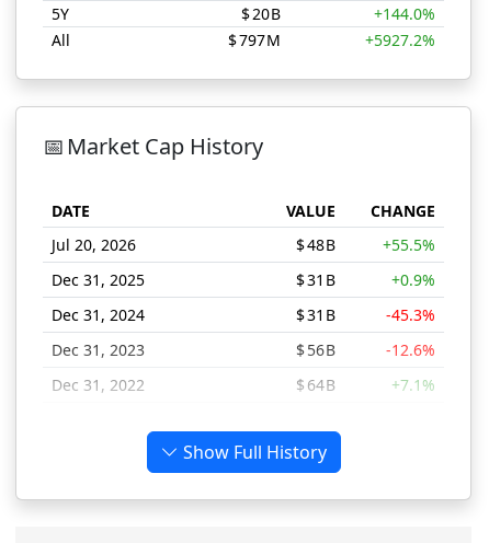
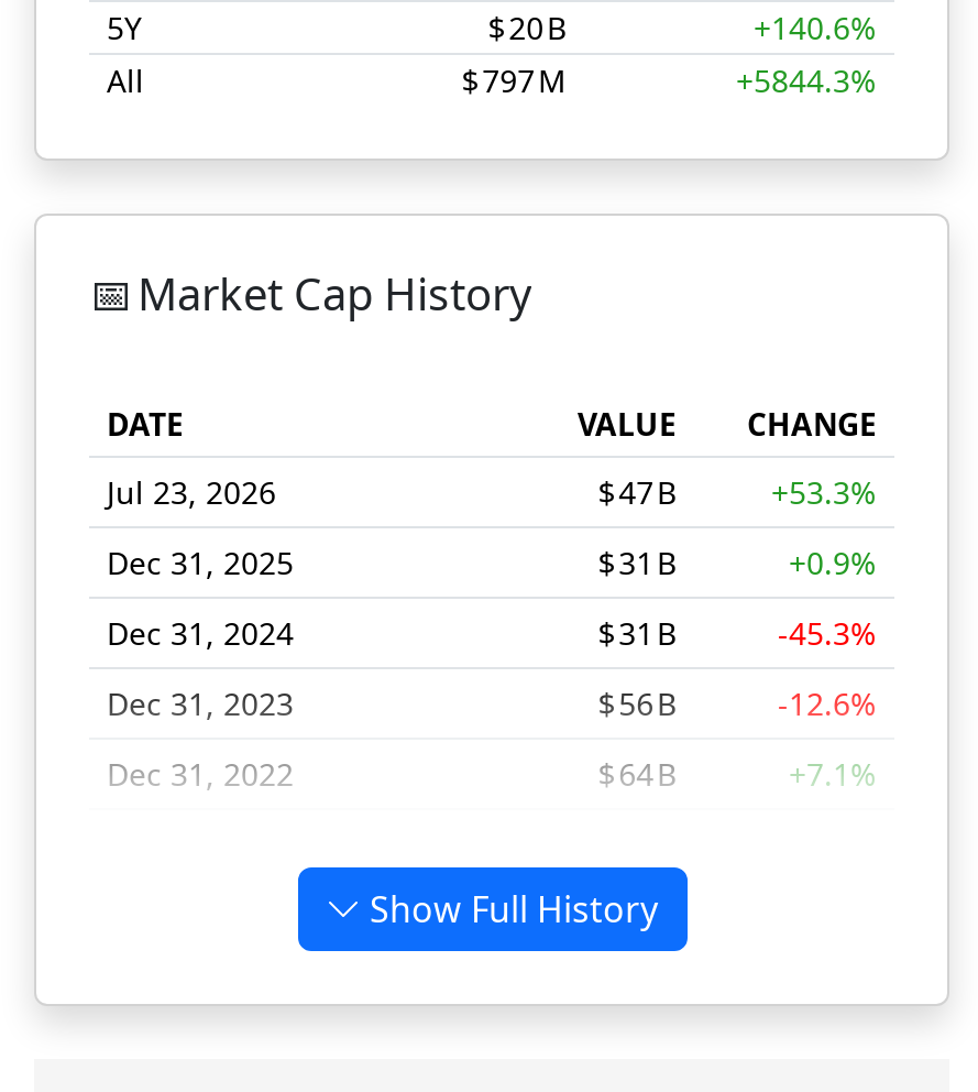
- +144.0%
+ +140.6%

- +5927.2%
+ +5844.3%

- Jul 20, 2026
+ Jul 23, 2026

- $ 48 B
+ $ 47 B

- +55.5%
+ +53.3%
